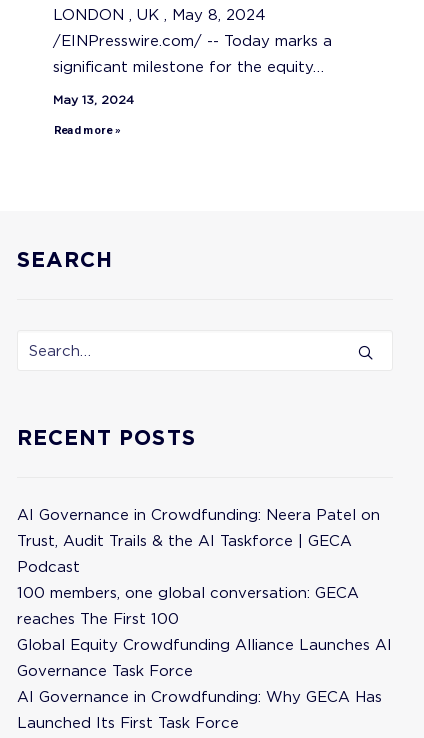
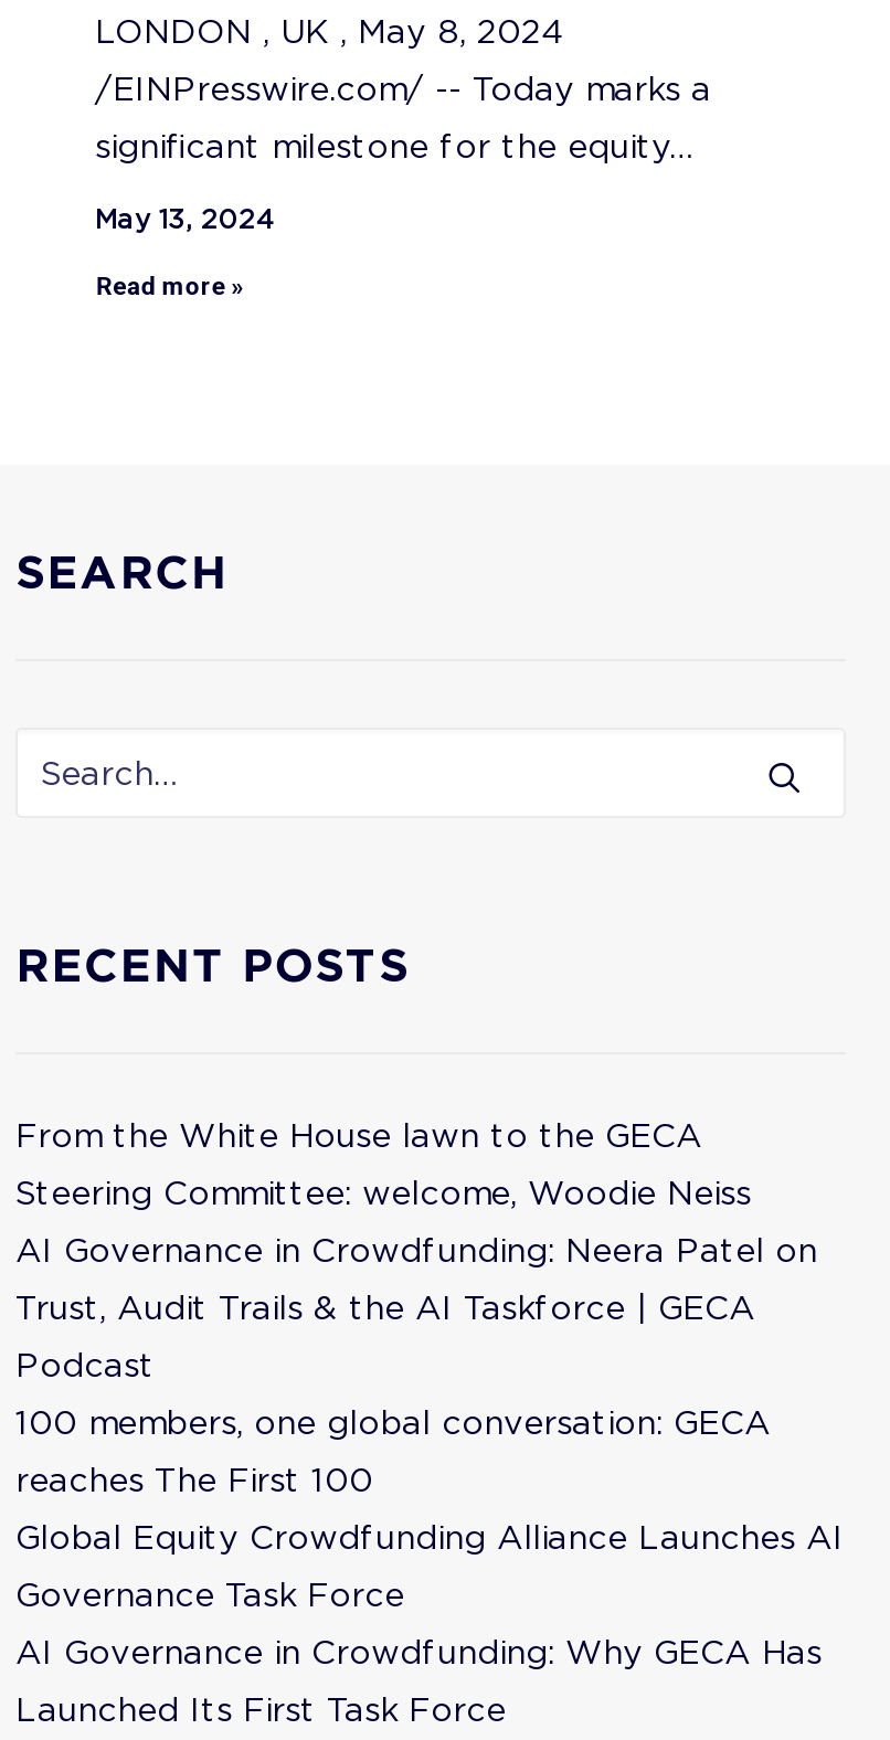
+ From the White House lawn to the GECA
+ Steering Committee: welcome, Woodie Neiss
